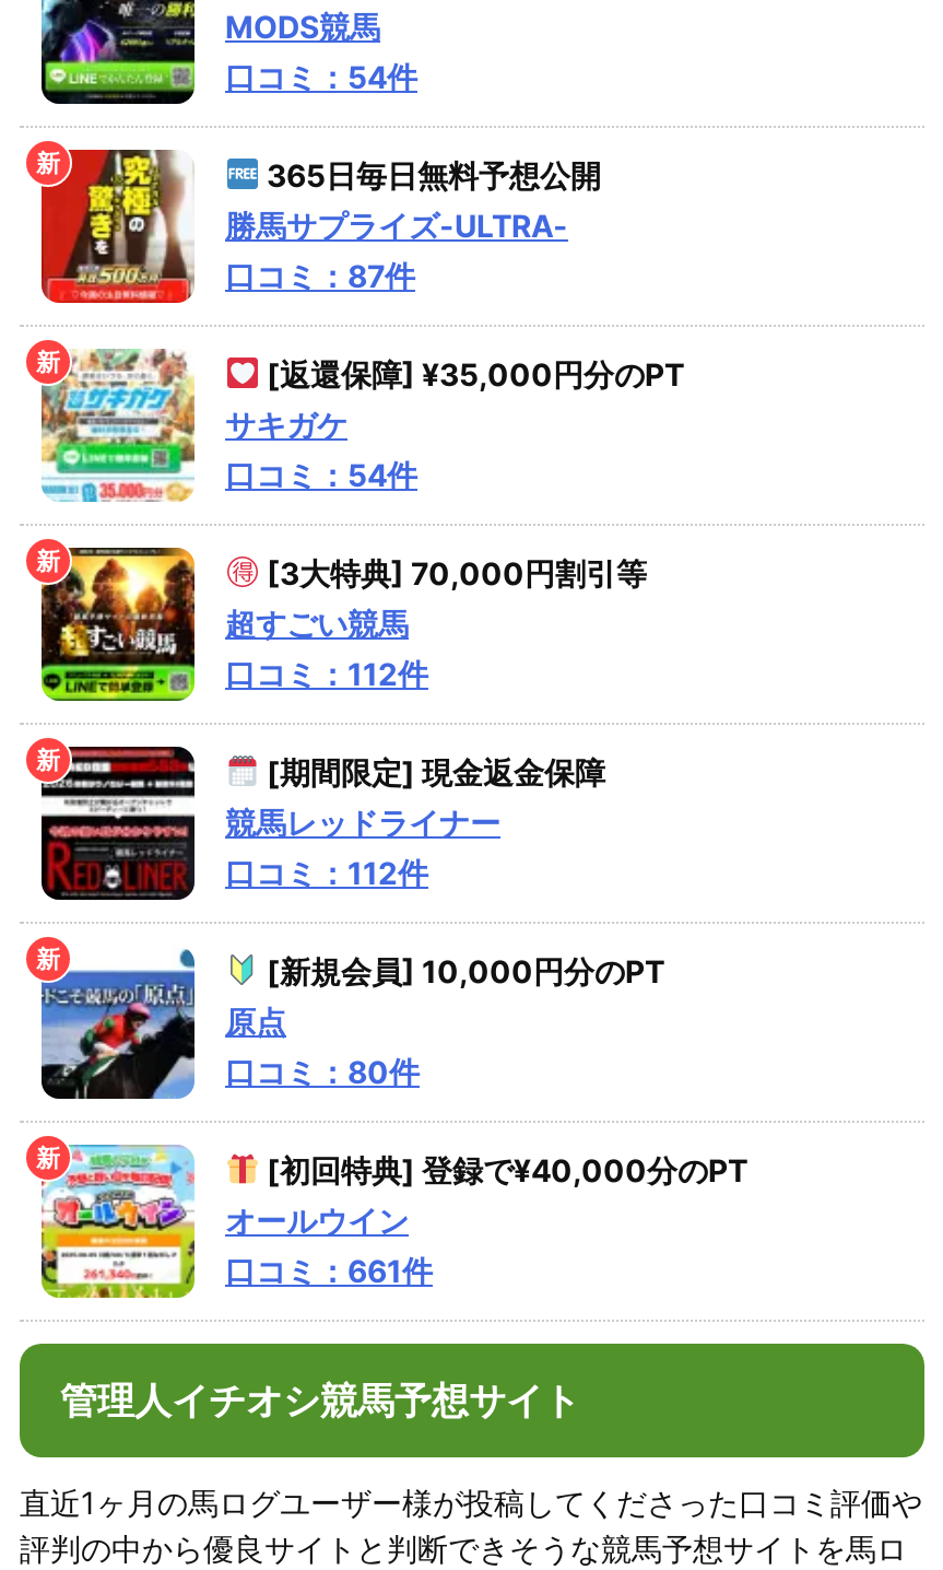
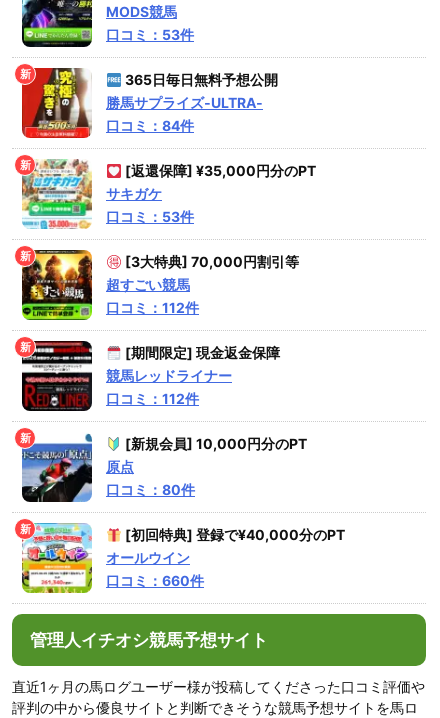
- 口コミ：54件
+ 口コミ：53件

- 口コミ：87件
+ 口コミ：84件

- 口コミ：54件
+ 口コミ：53件

- 口コミ：661件
+ 口コミ：660件
